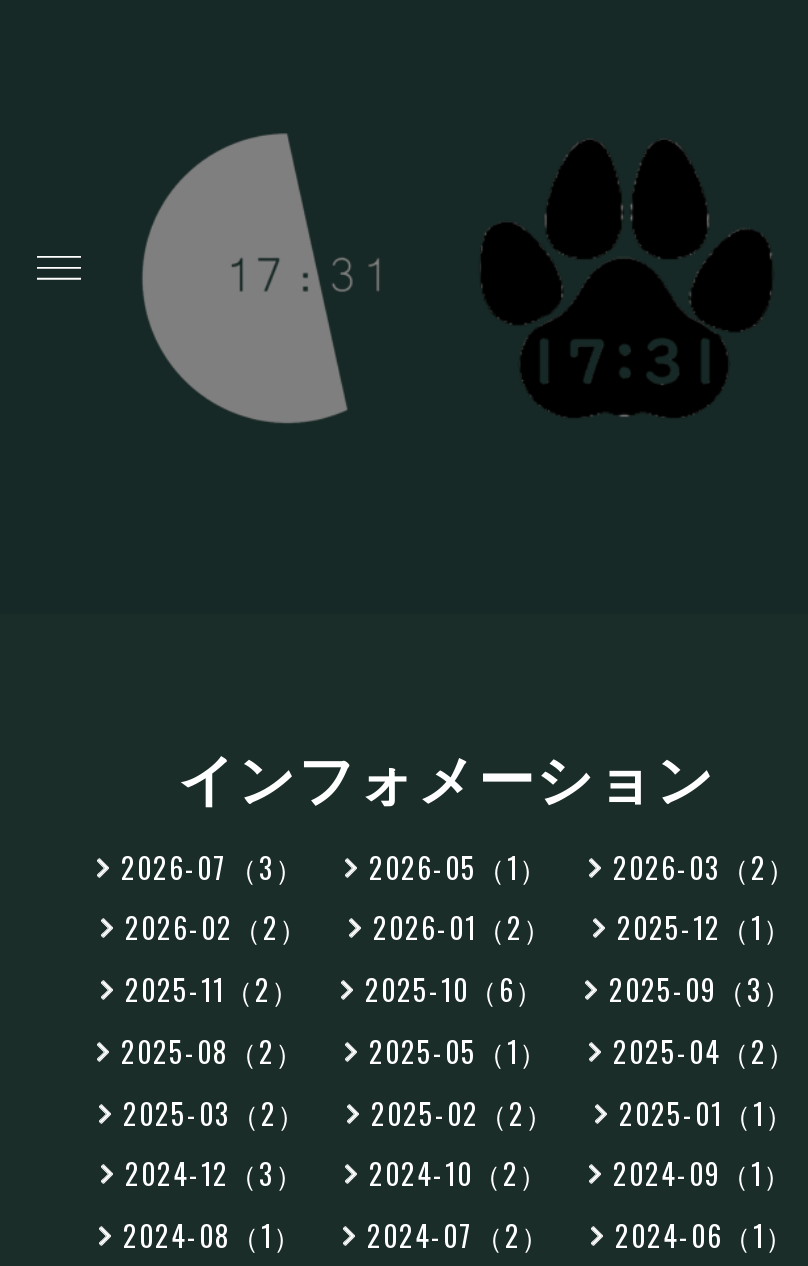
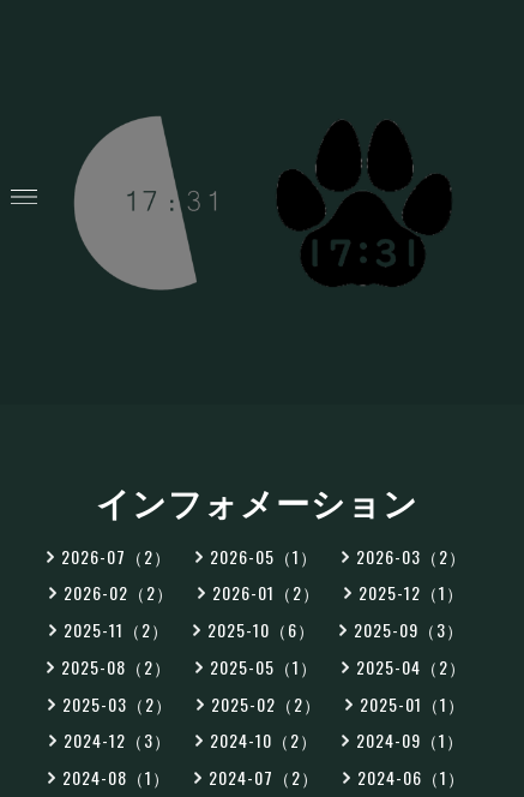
- 2026-07（3） 2026-05（1） 2026-03（2）
+ 2026-07（2） 2026-05（1） 2026-03（2）
